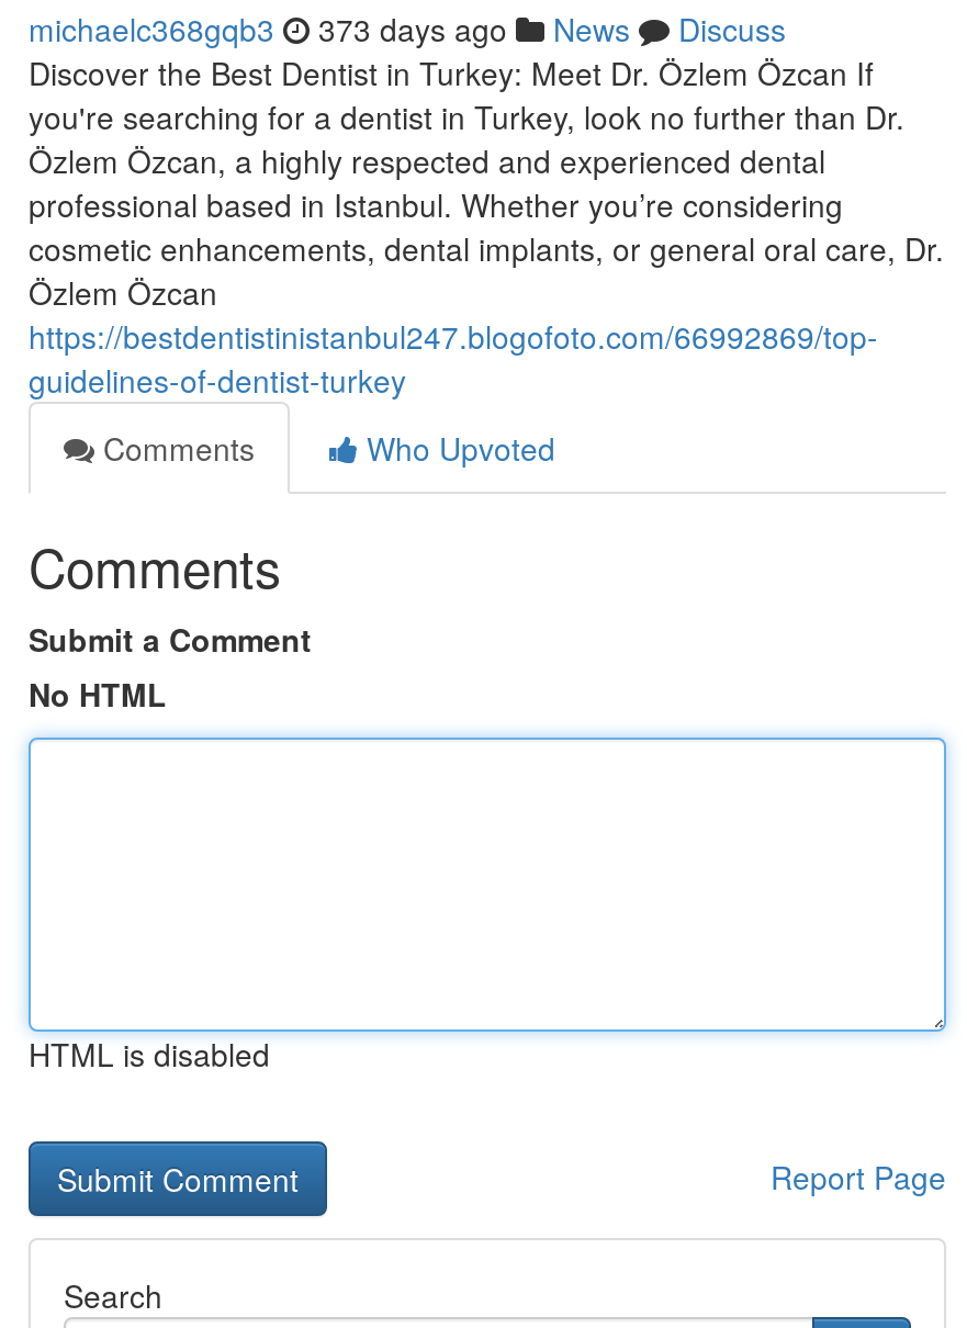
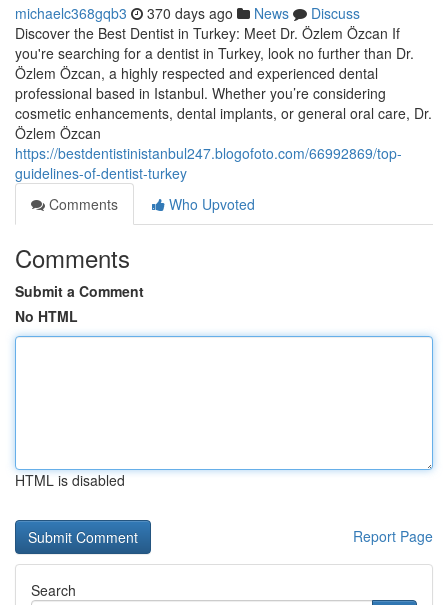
- michaelc368gqb3 373 days ago News Discuss
+ michaelc368gqb3 370 days ago News Discuss
